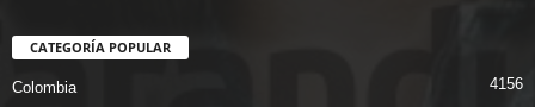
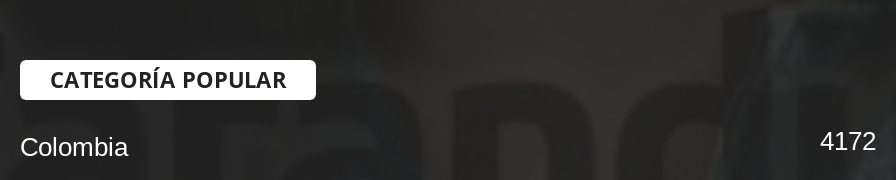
- 4156
+ 4172
